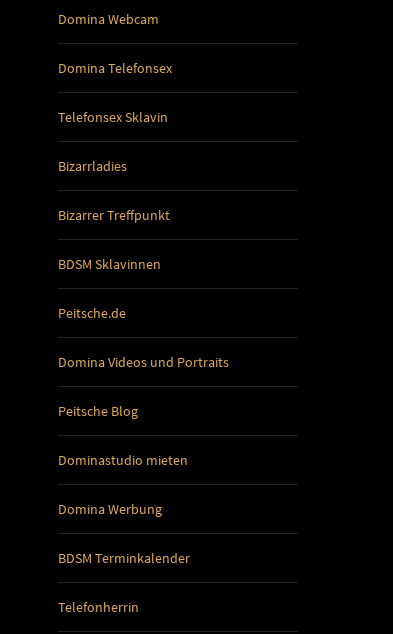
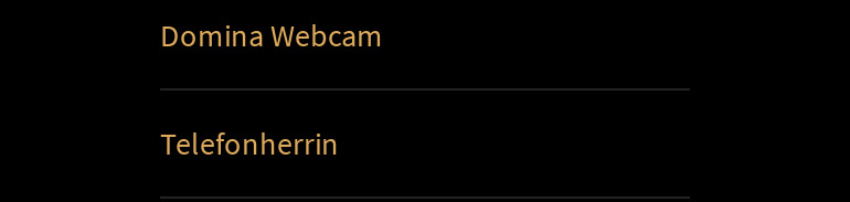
- Domina Telefonsex
- Telefonsex Sklavin
- Bizarrladies
- Bizarrer Treffpunkt
- BDSM Sklavinnen
- Peitsche.de
- Domina Videos und Portraits
- Peitsche Blog
- Dominastudio mieten
- Domina Werbung
- BDSM Terminkalender
